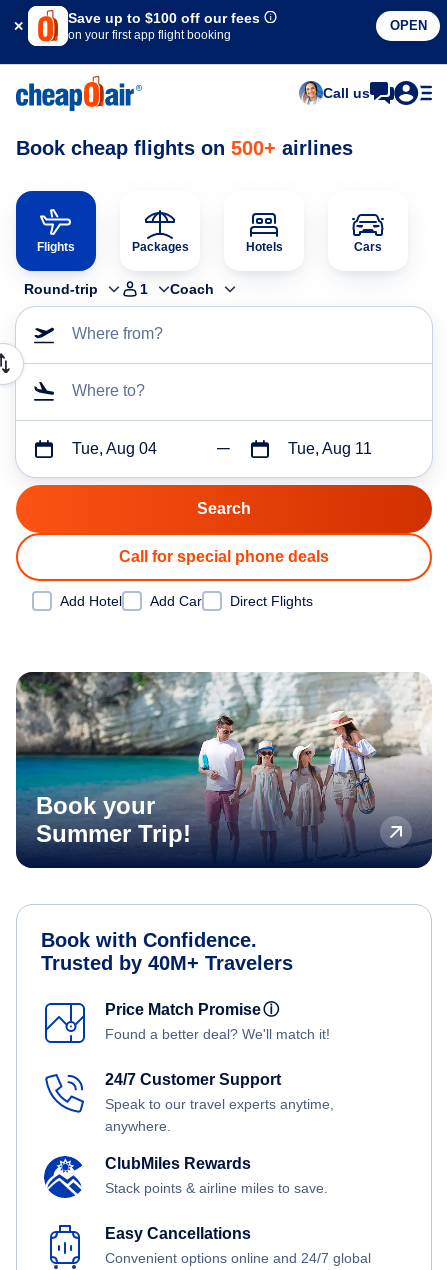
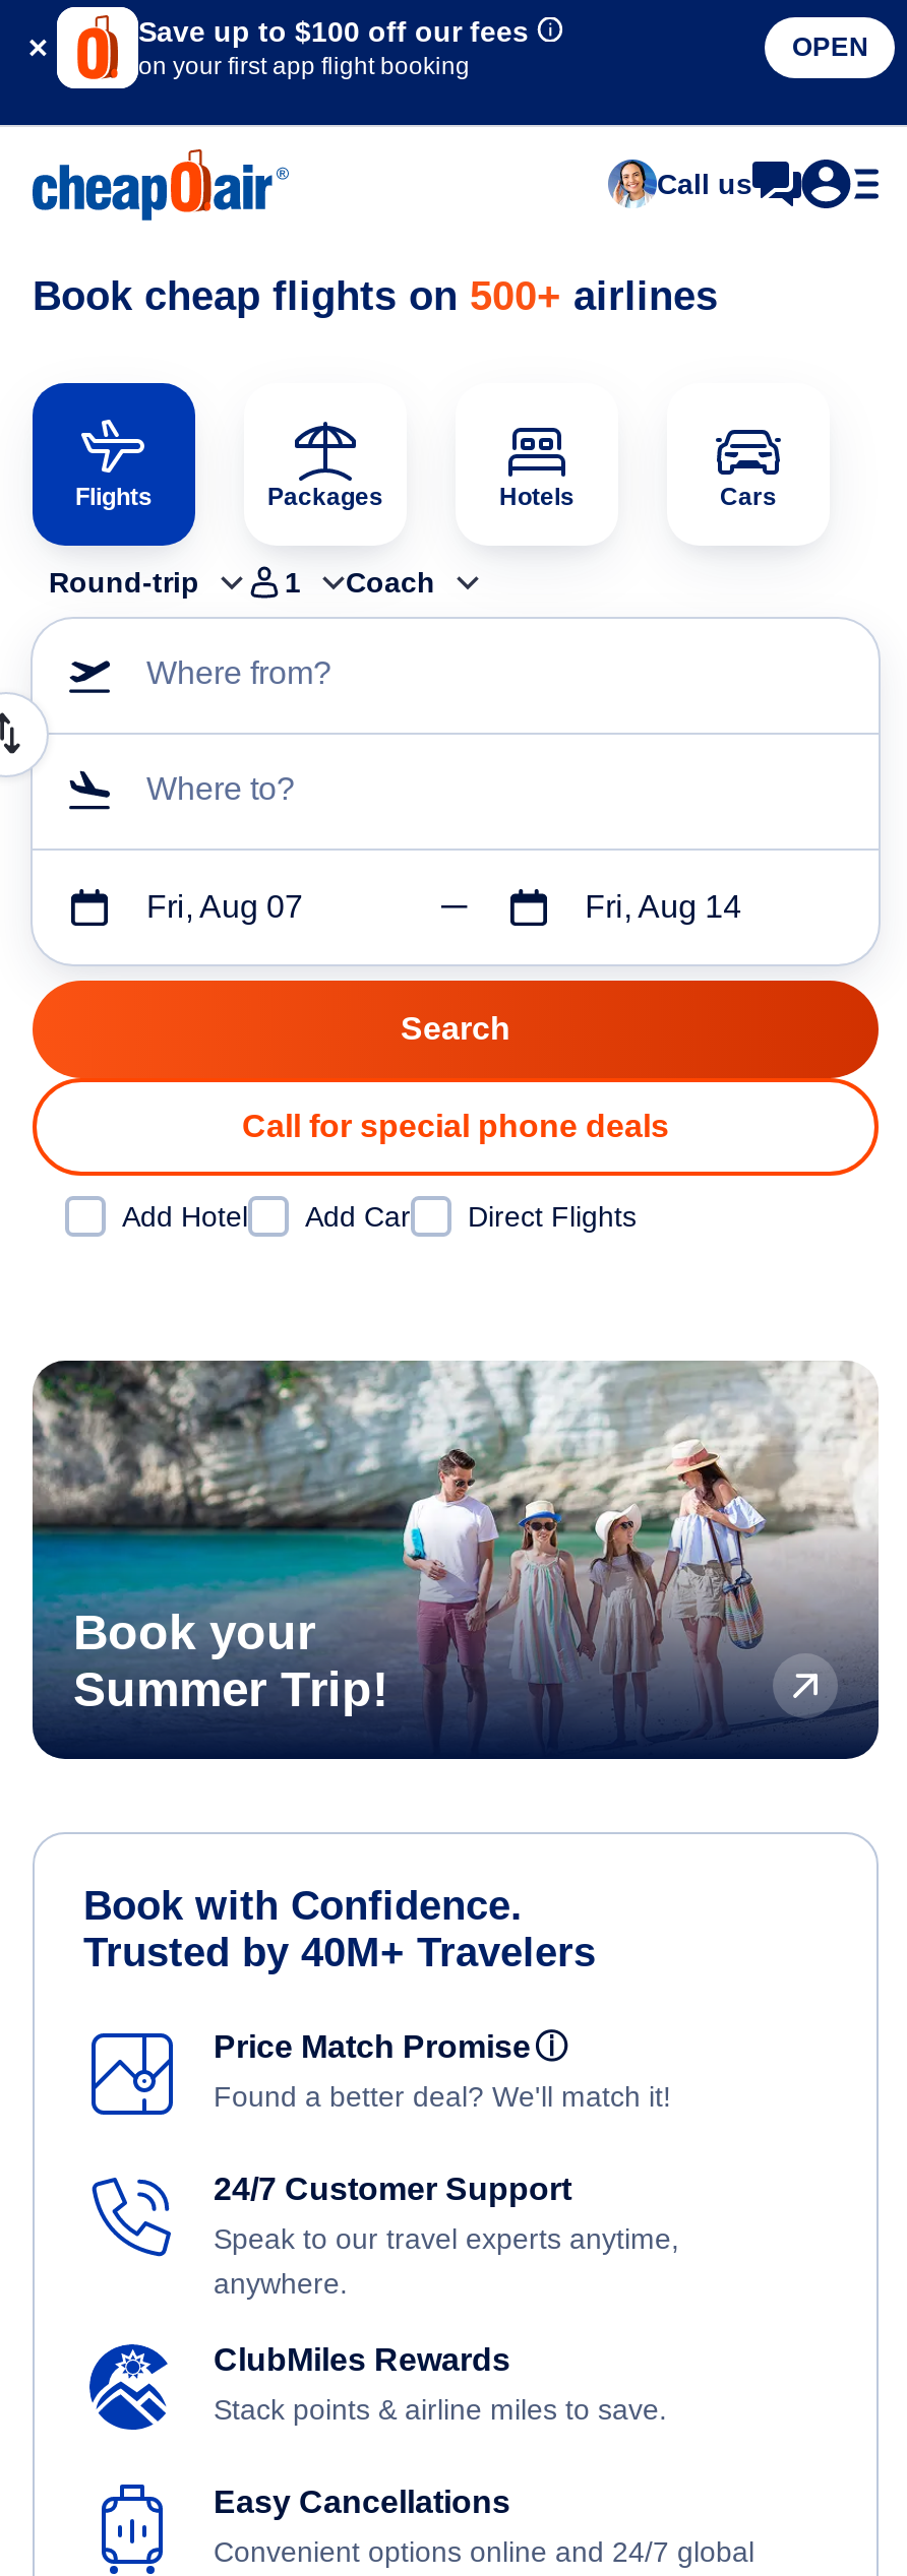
- Tue, Aug 04
+ Fri, Aug 07

- Tue, Aug 11
+ Fri, Aug 14
